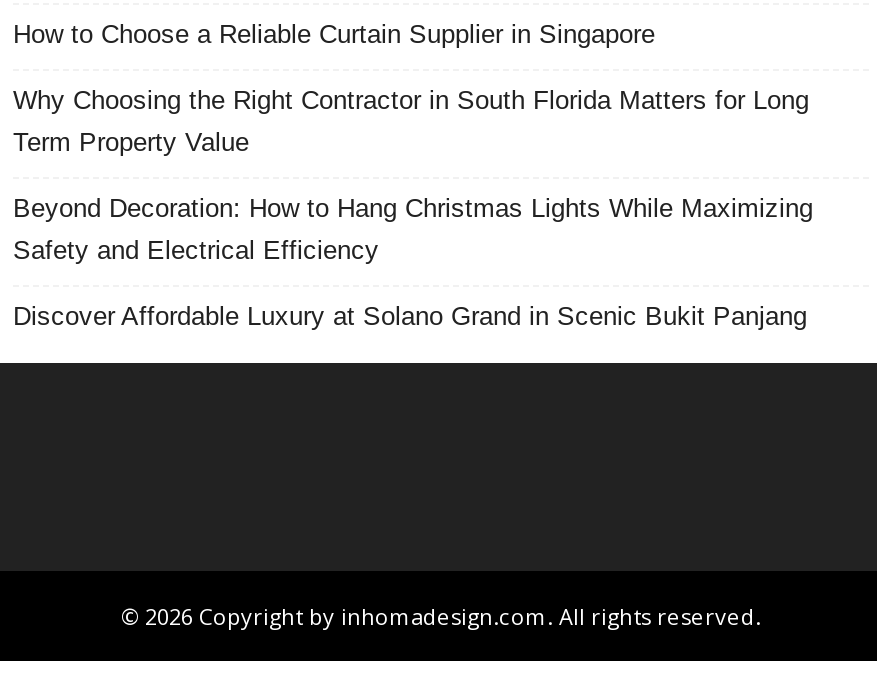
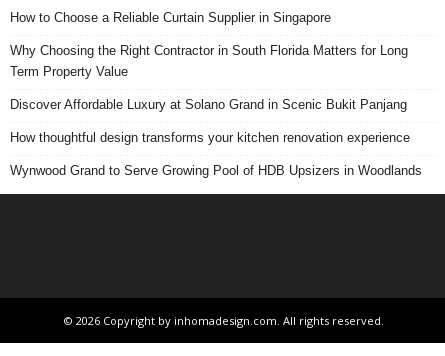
- Beyond Decoration: How to Hang Christmas Lights While Maximizing
- Safety and Electrical Efficiency

moved up: Discover Affordable Luxury at Solano Grand in Scenic Bukit Panjang

+ How thoughtful design transforms your kitchen renovation experience
+ Wynwood Grand to Serve Growing Pool of HDB Upsizers in Woodlands
